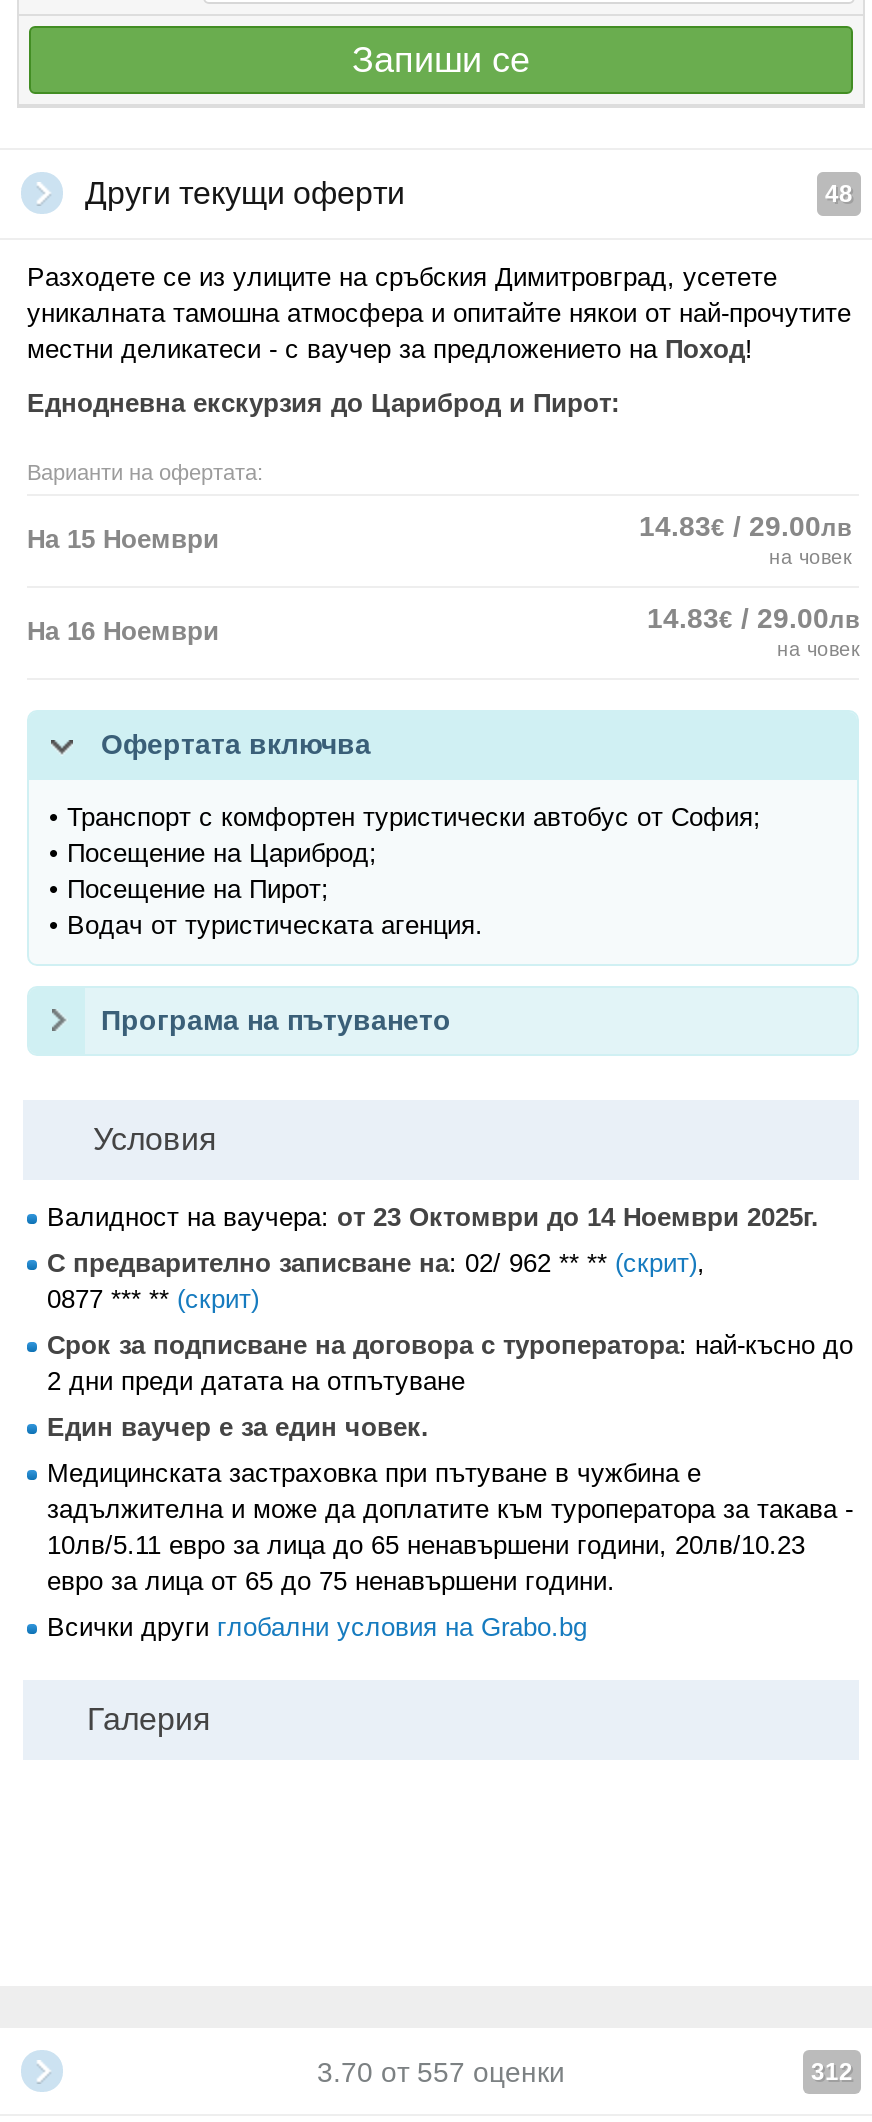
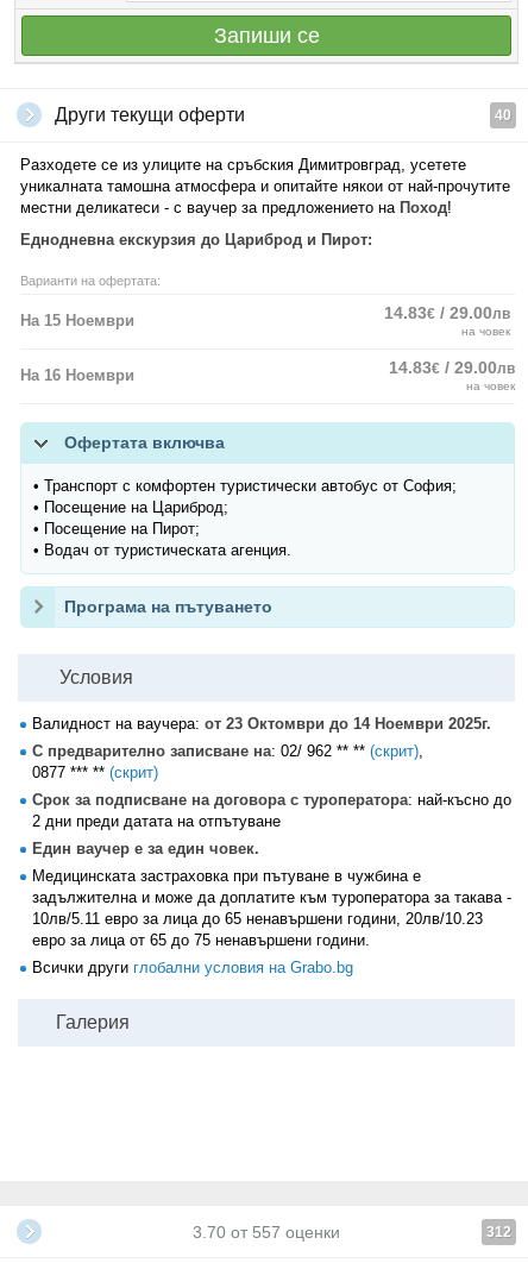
- 48
+ 40
